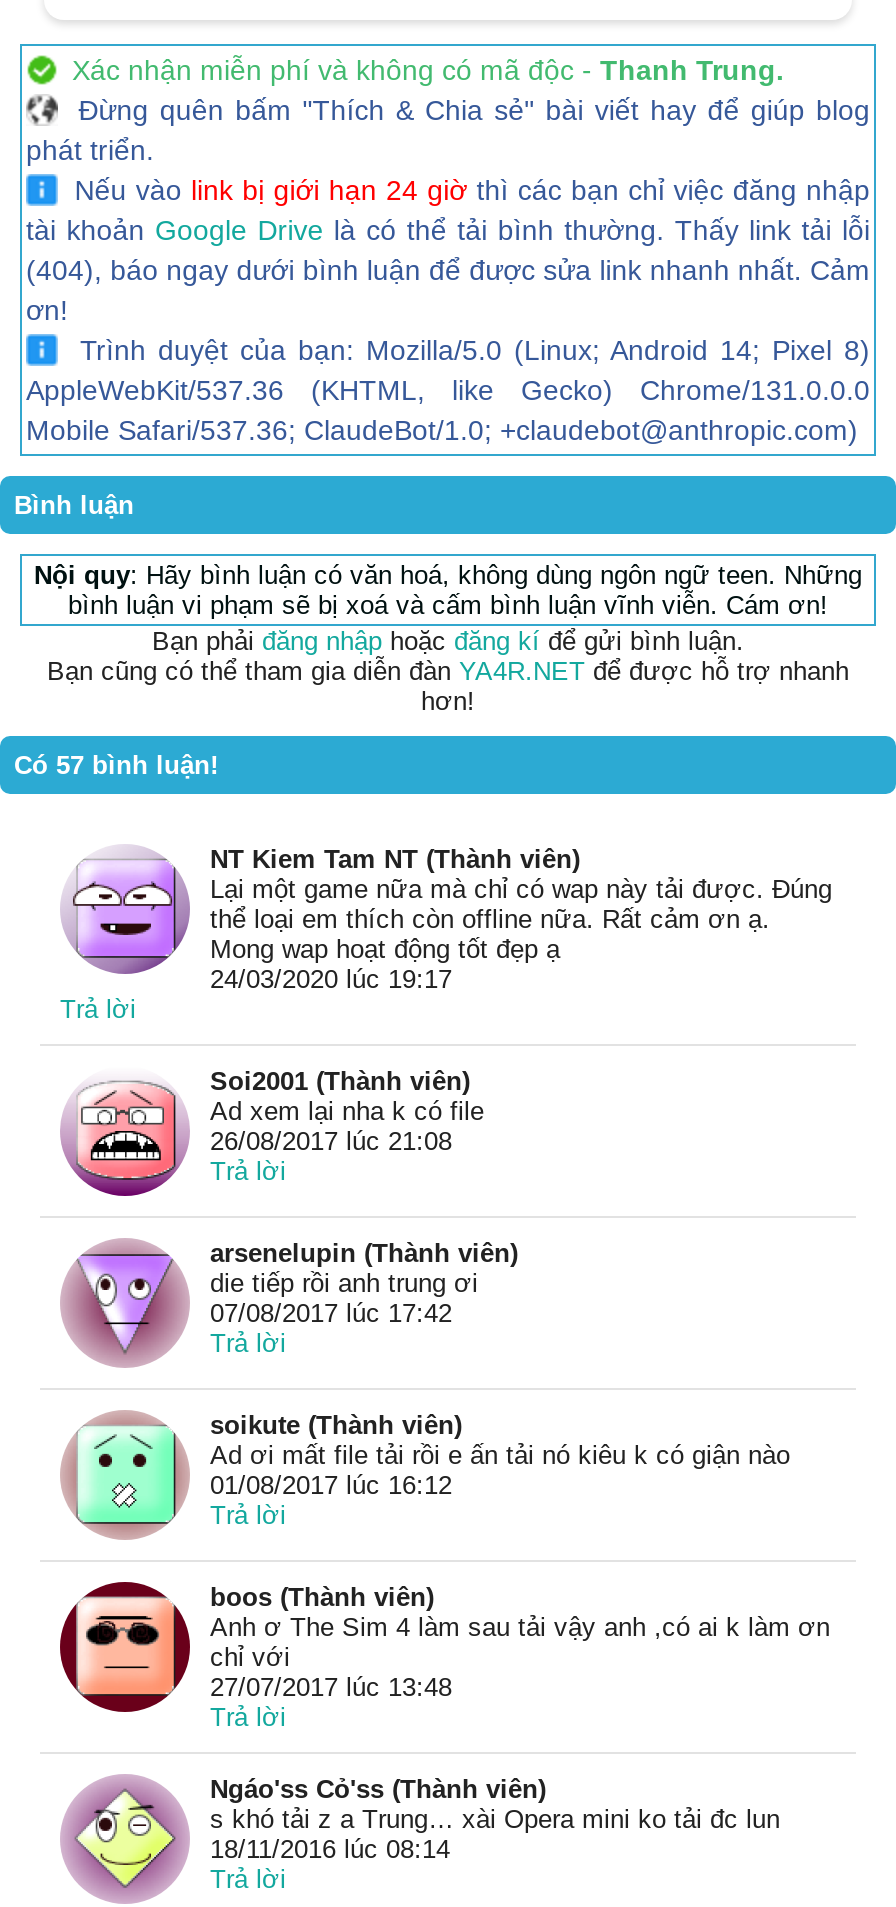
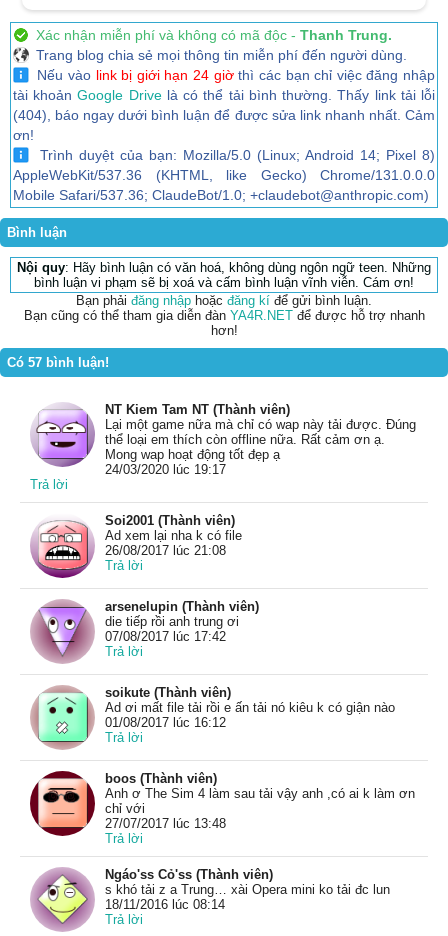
- Đừng quên bấm "Thích & Chia sẻ" bài viết hay để giúp blog
- phát triển.
+ Trang blog chia sẻ mọi thông tin miễn phí đến người dùng.
